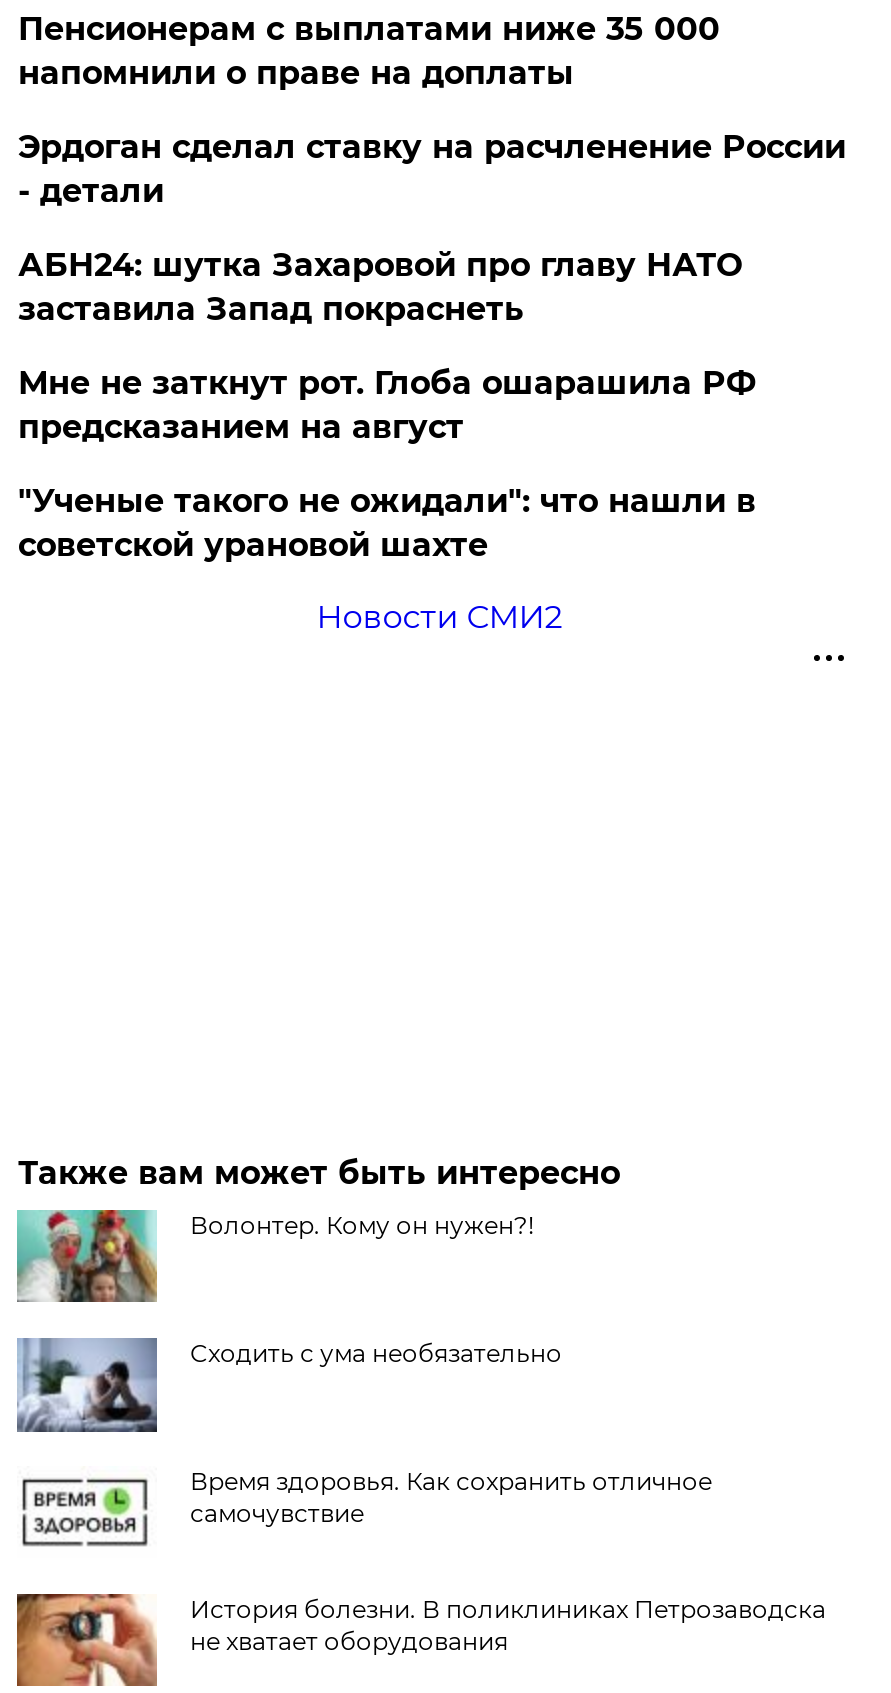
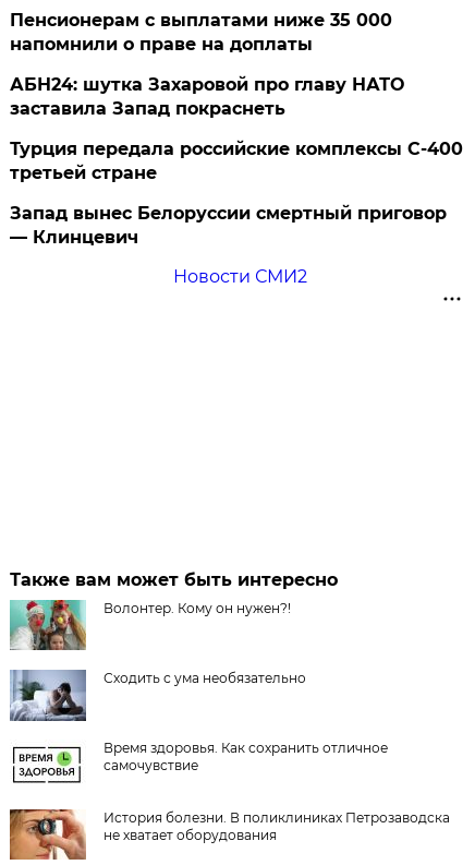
- Эрдоган сделал ставку на расчленение России
- - детали

- Мне не заткнут рот. Глоба ошарашила РФ
- предсказанием на август
+ Турция передала российские комплексы С-400
+ третьей стране

- "Ученые такого не ожидали": что нашли в
- советской урановой шахте
+ Запад вынес Белоруссии смертный приговор
+ — Клинцевич
